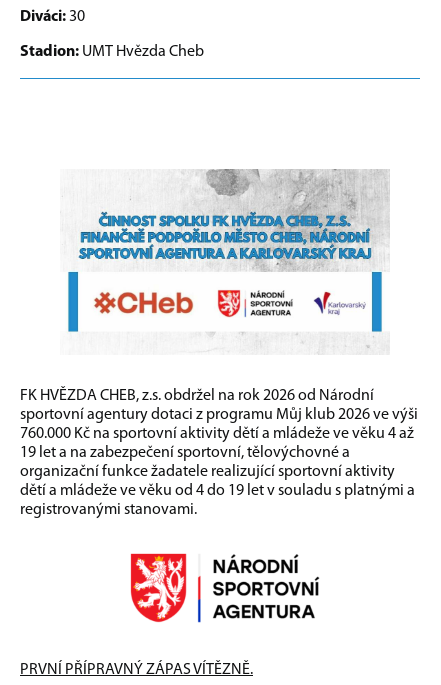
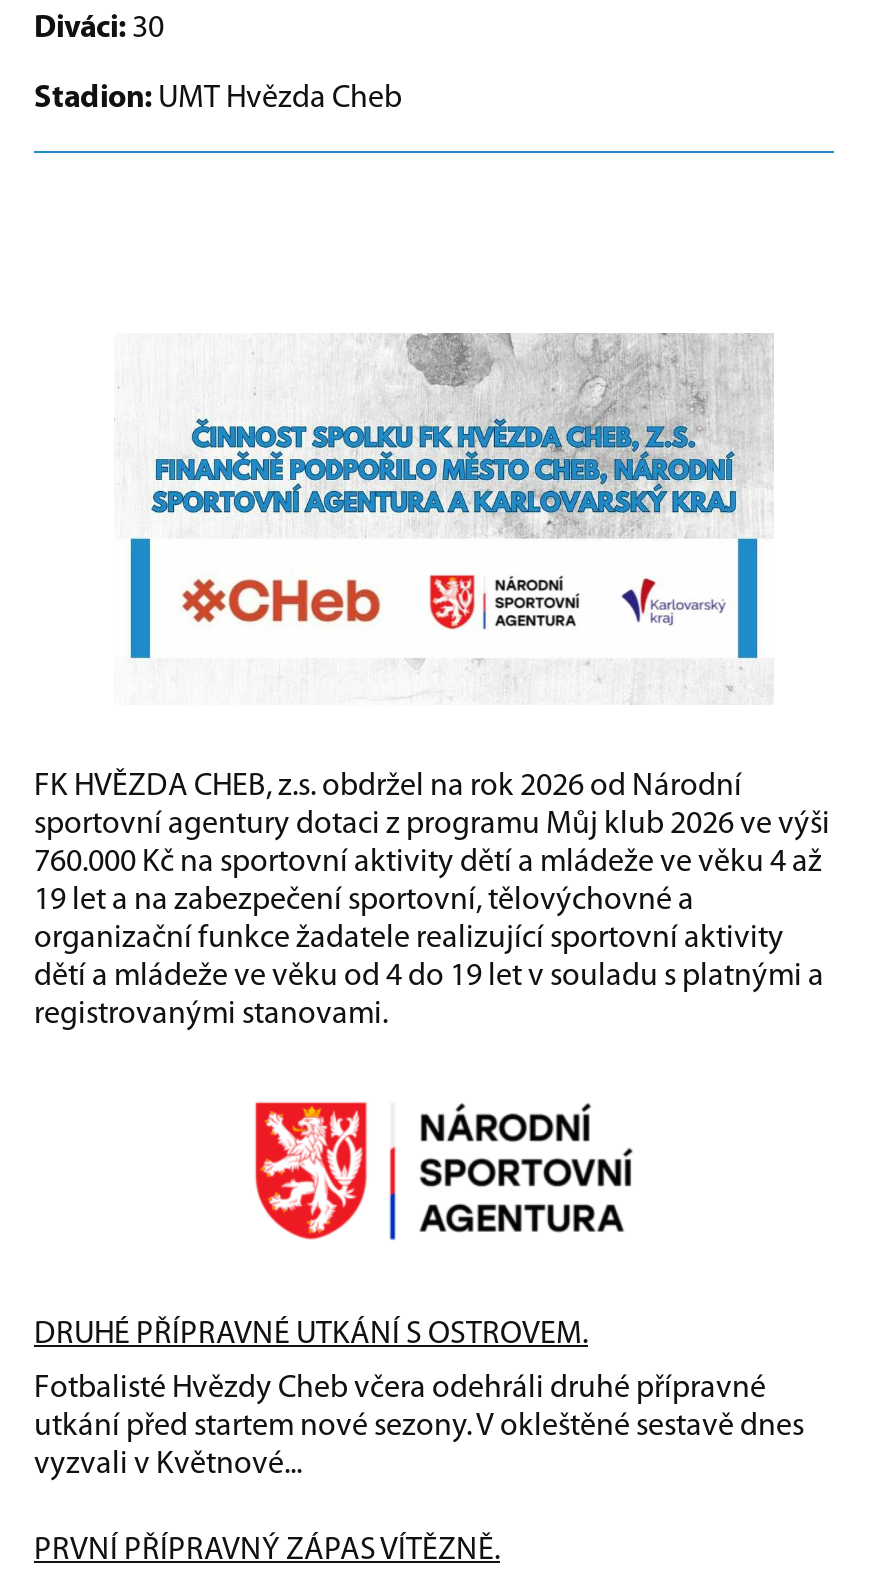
+ DRUHÉ PŘÍPRAVNÉ UTKÁNÍ S OSTROVEM.
+ Fotbalisté Hvězdy Cheb včera odehráli druhé přípravné
+ utkání před startem nové sezony. V okleštěné sestavě dnes
+ vyzvali v Květnové...
